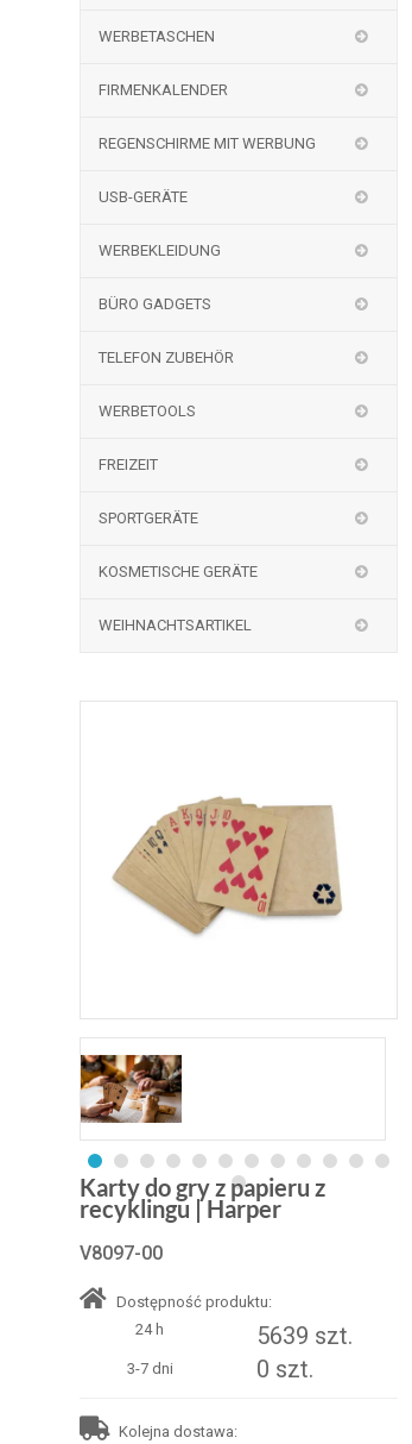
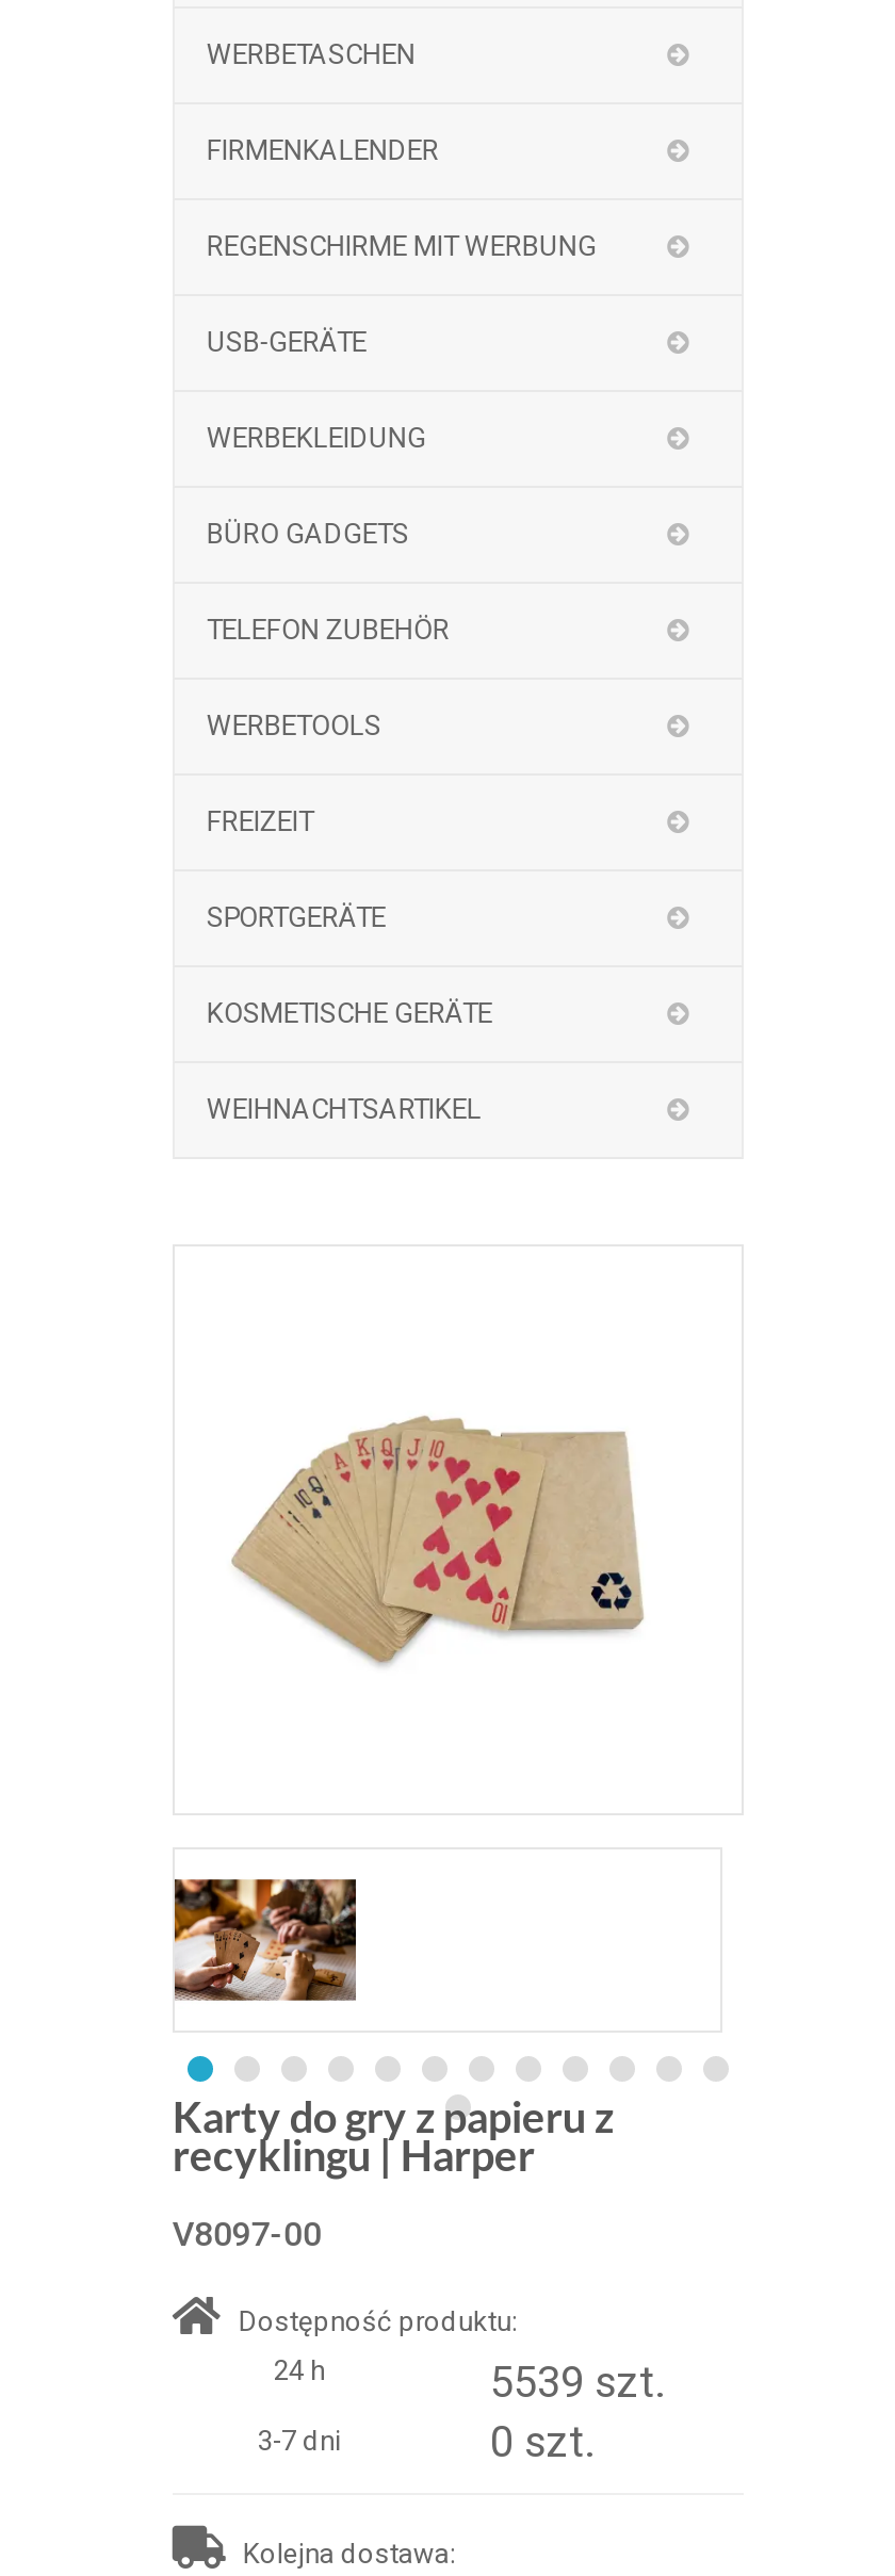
- 5639 szt.
+ 5539 szt.
